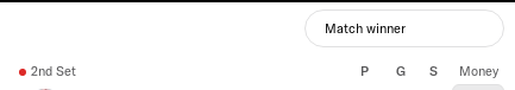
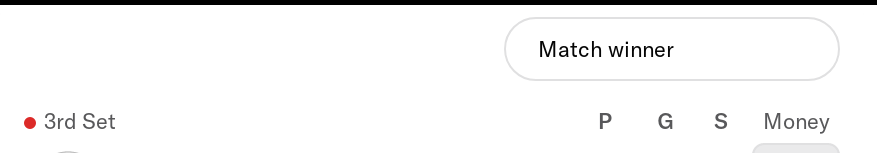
- 2nd Set
+ 3rd Set
